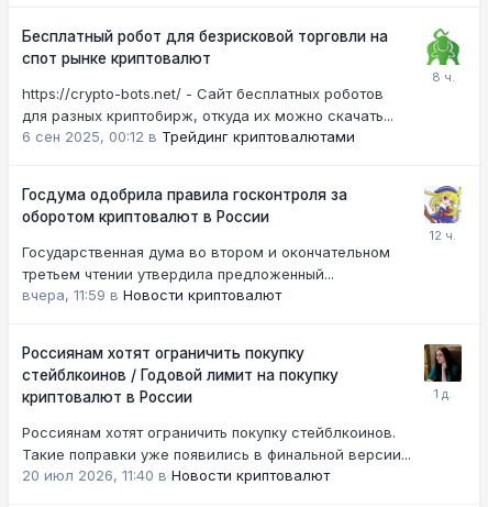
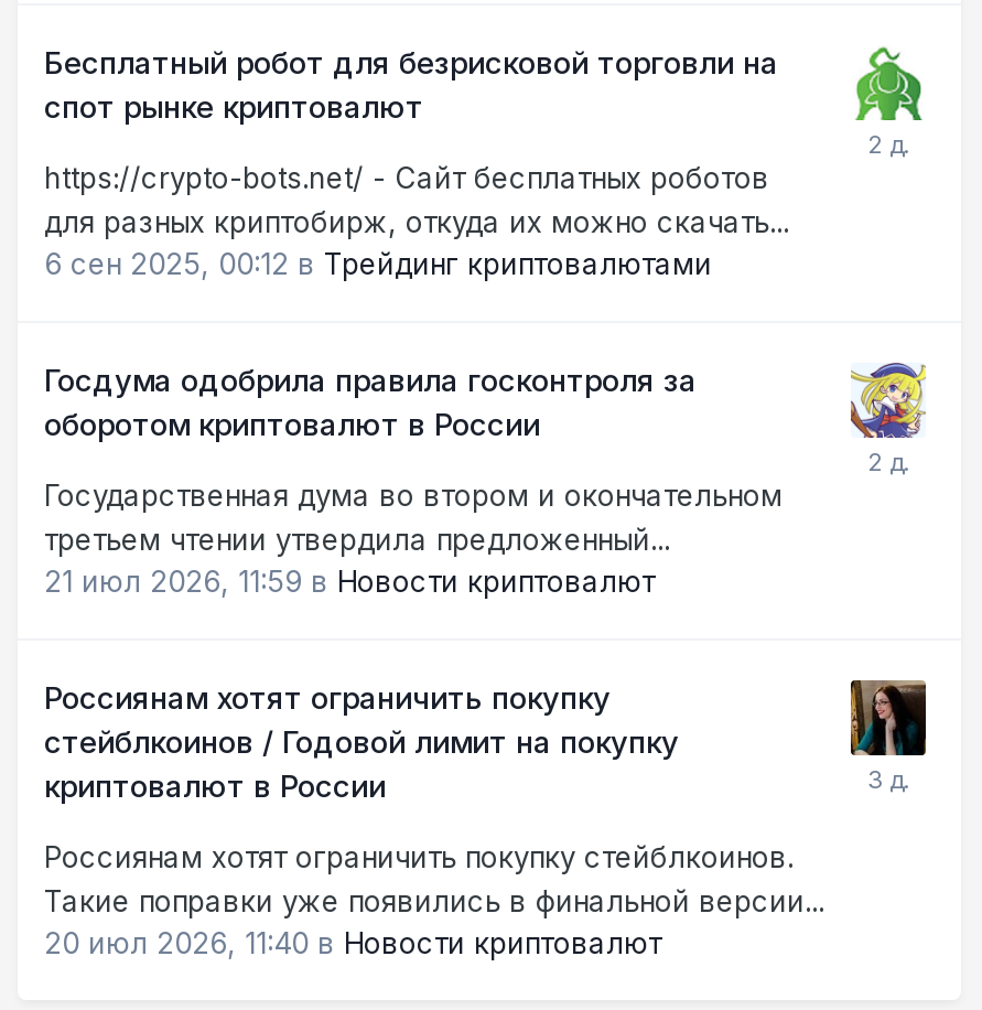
- вчера, 11:59 в Новости криптовалют
+ 21 июл 2026, 11:59 в Новости криптовалют
